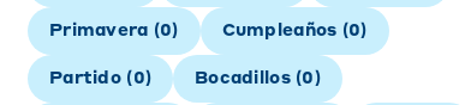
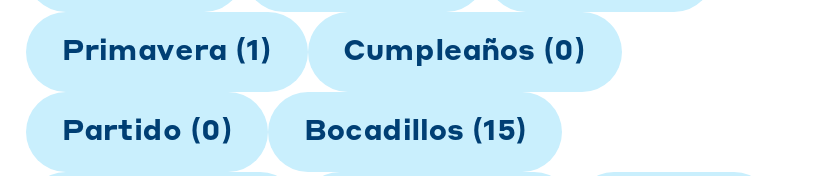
- Primavera (0)
+ Primavera (1)

- Bocadillos (0)
+ Bocadillos (15)
